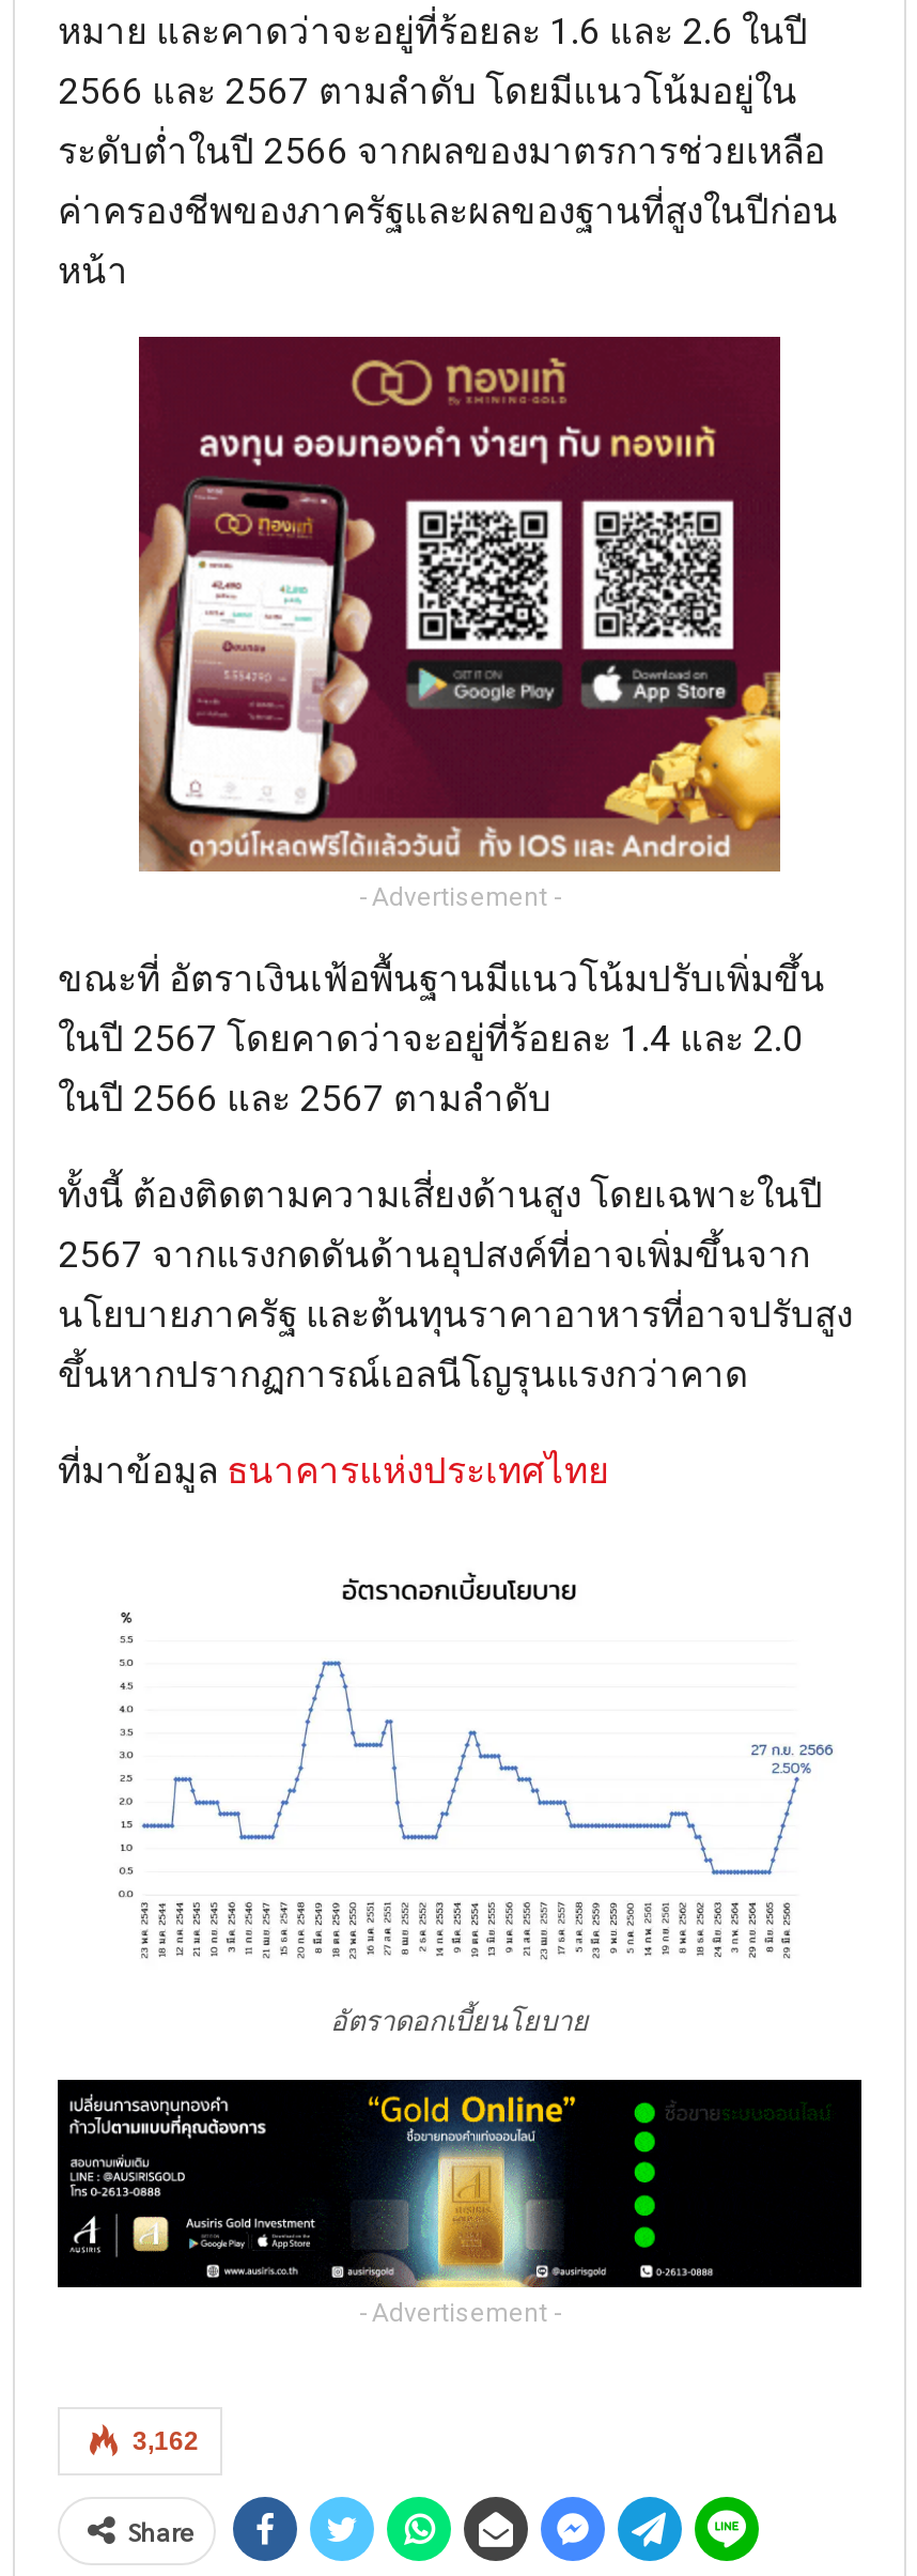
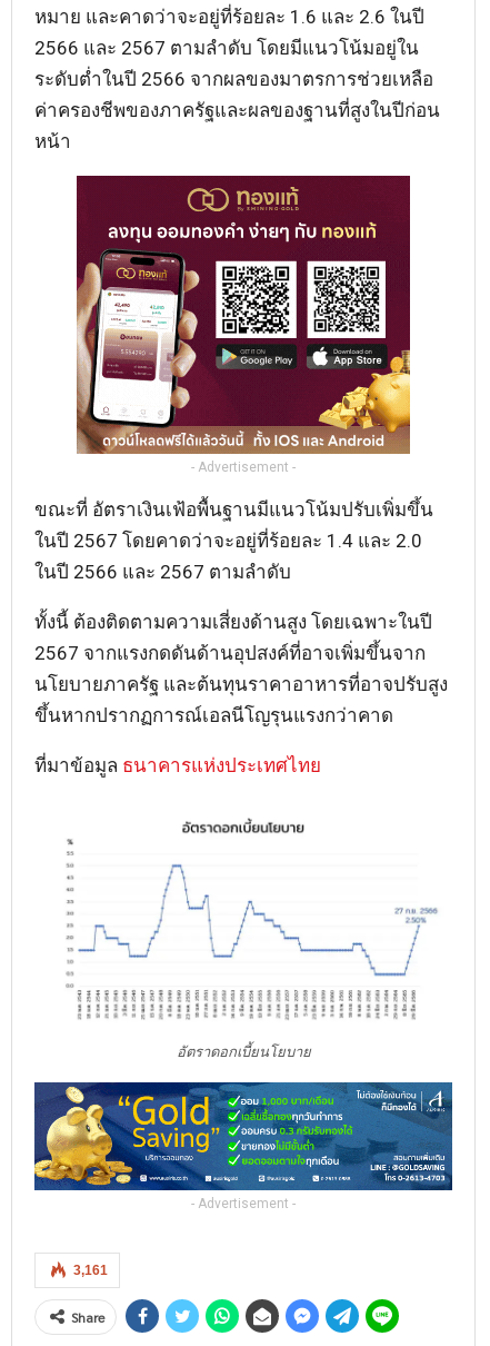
- [image]
+ [image]

- 3,162
+ 3,161
